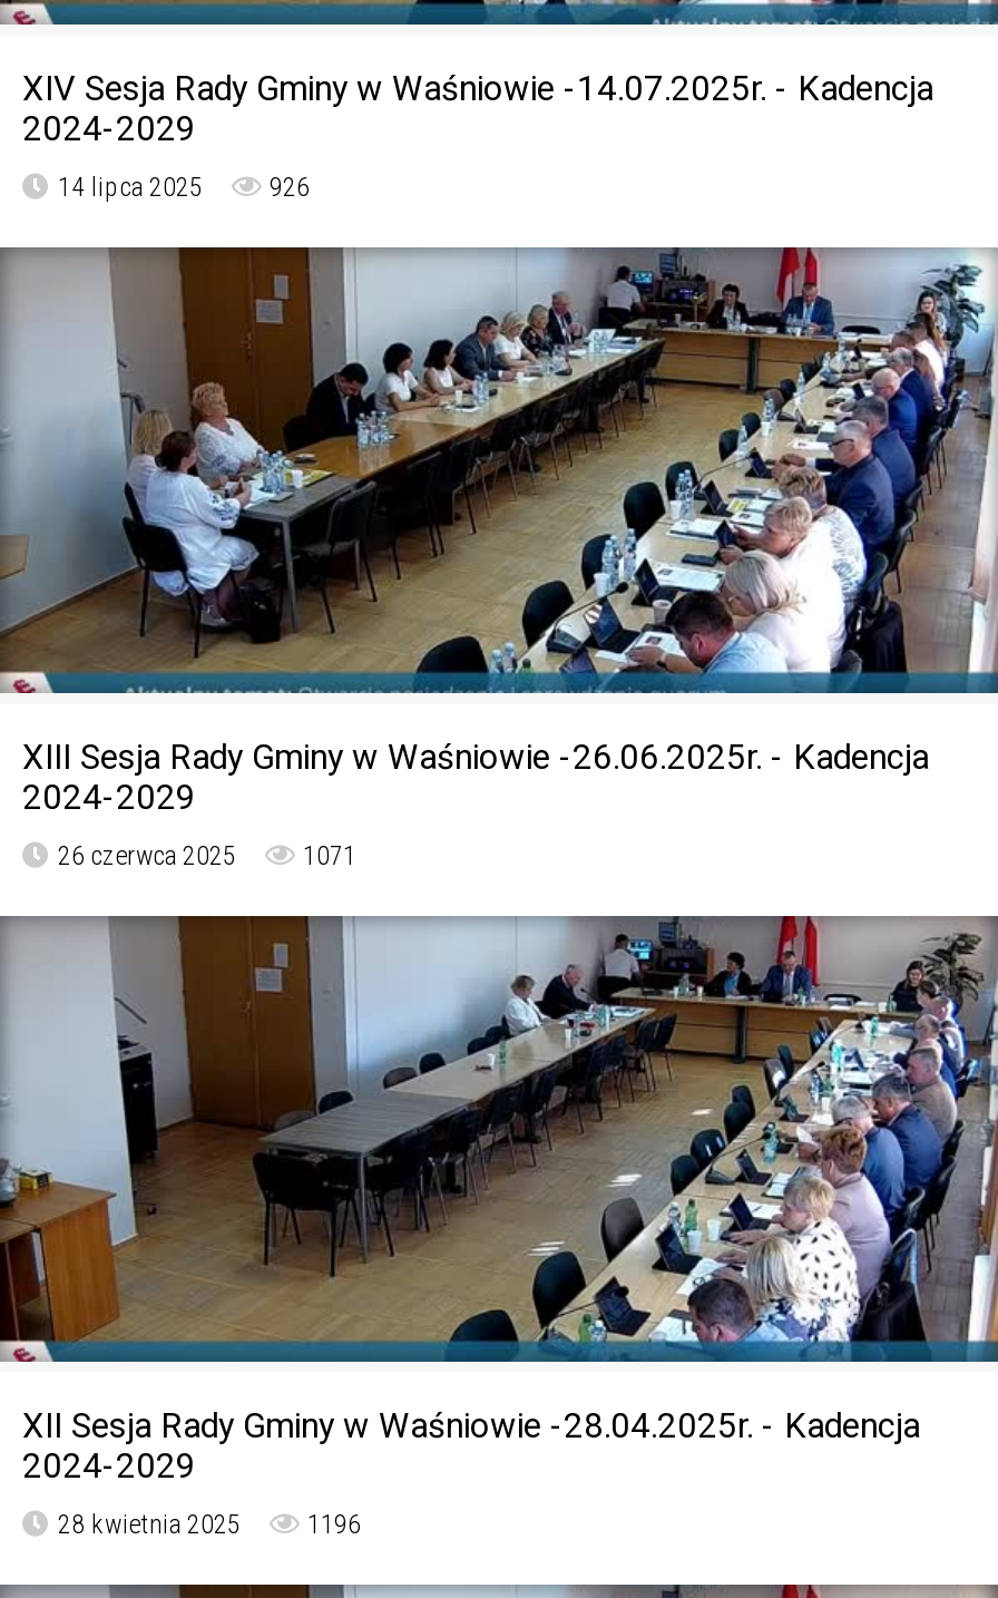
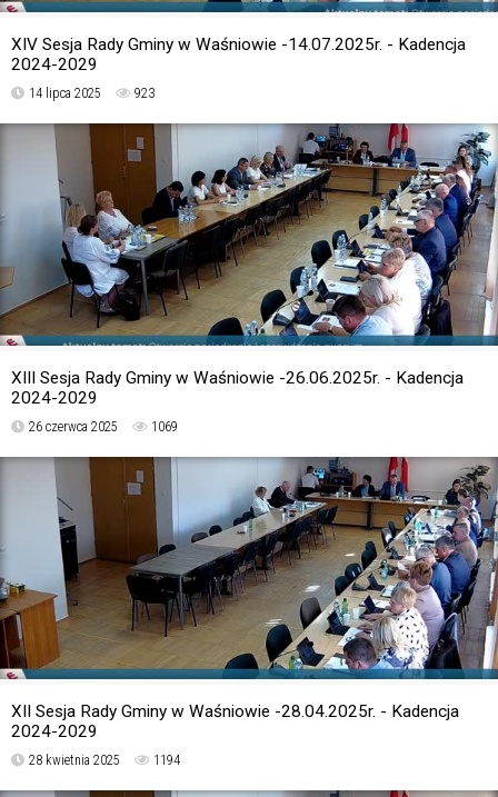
- 14 lipca 2025 926
+ 14 lipca 2025 923

- 26 czerwca 2025 1071
+ 26 czerwca 2025 1069

- 28 kwietnia 2025 1196
+ 28 kwietnia 2025 1194
